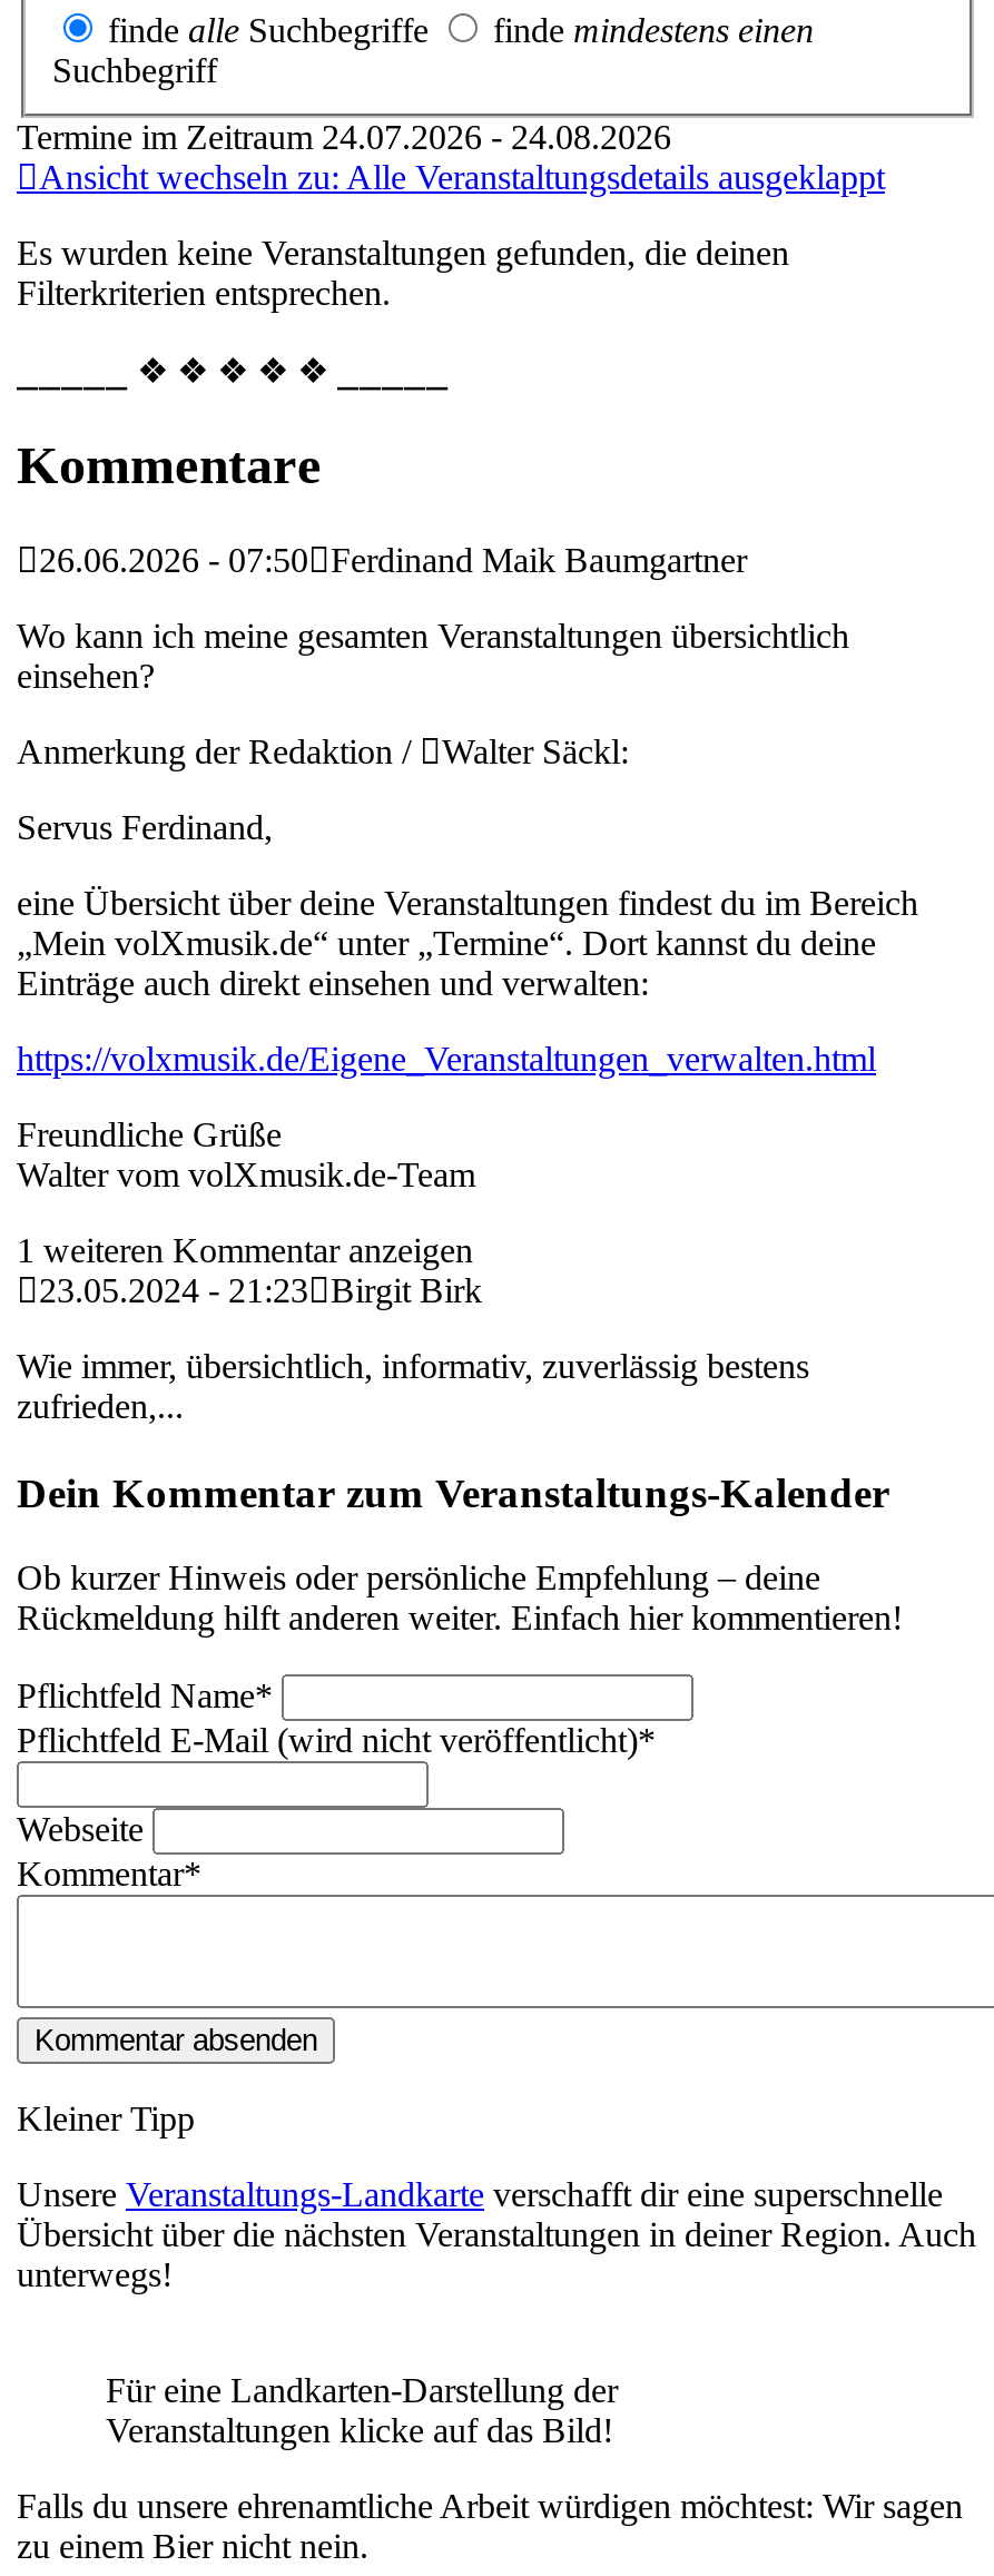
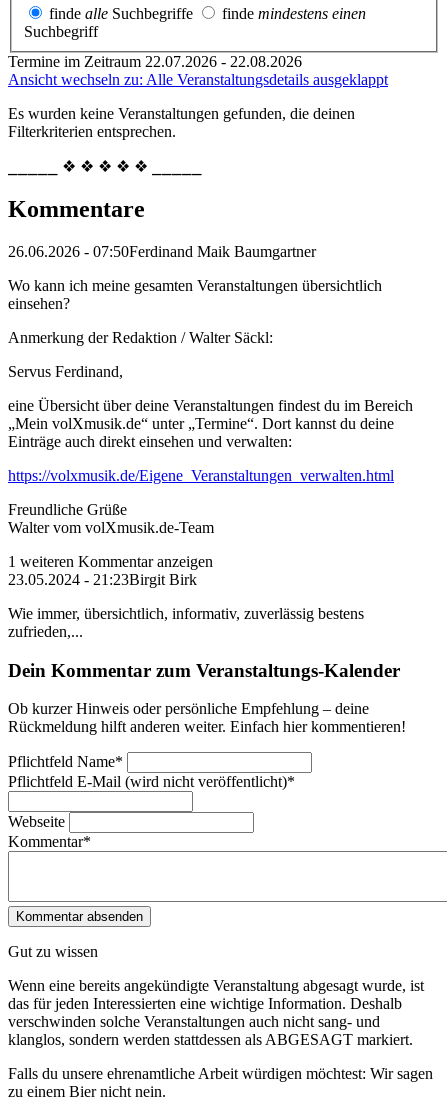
- Termine im Zeitraum 24.07.2026 - 24.08.2026
+ Termine im Zeitraum 22.07.2026 - 22.08.2026

- Kleiner Tipp
- Unsere Veranstaltungs-Landkarte verschafft dir eine superschnelle
- Übersicht über die nächsten Veranstaltungen in deiner Region. Auch
- unterwegs!
- Für eine Landkarten-Darstellung der
- Veranstaltungen klicke auf das Bild!
+ Gut zu wissen
+ Wenn eine bereits angekündigte Veranstaltung abgesagt wurde, ist
+ das für jeden Interessierten eine wichtige Information. Deshalb
+ verschwinden solche Veranstaltungen auch nicht sang- und
+ klanglos, sondern werden stattdessen als ABGESAGT markiert.
